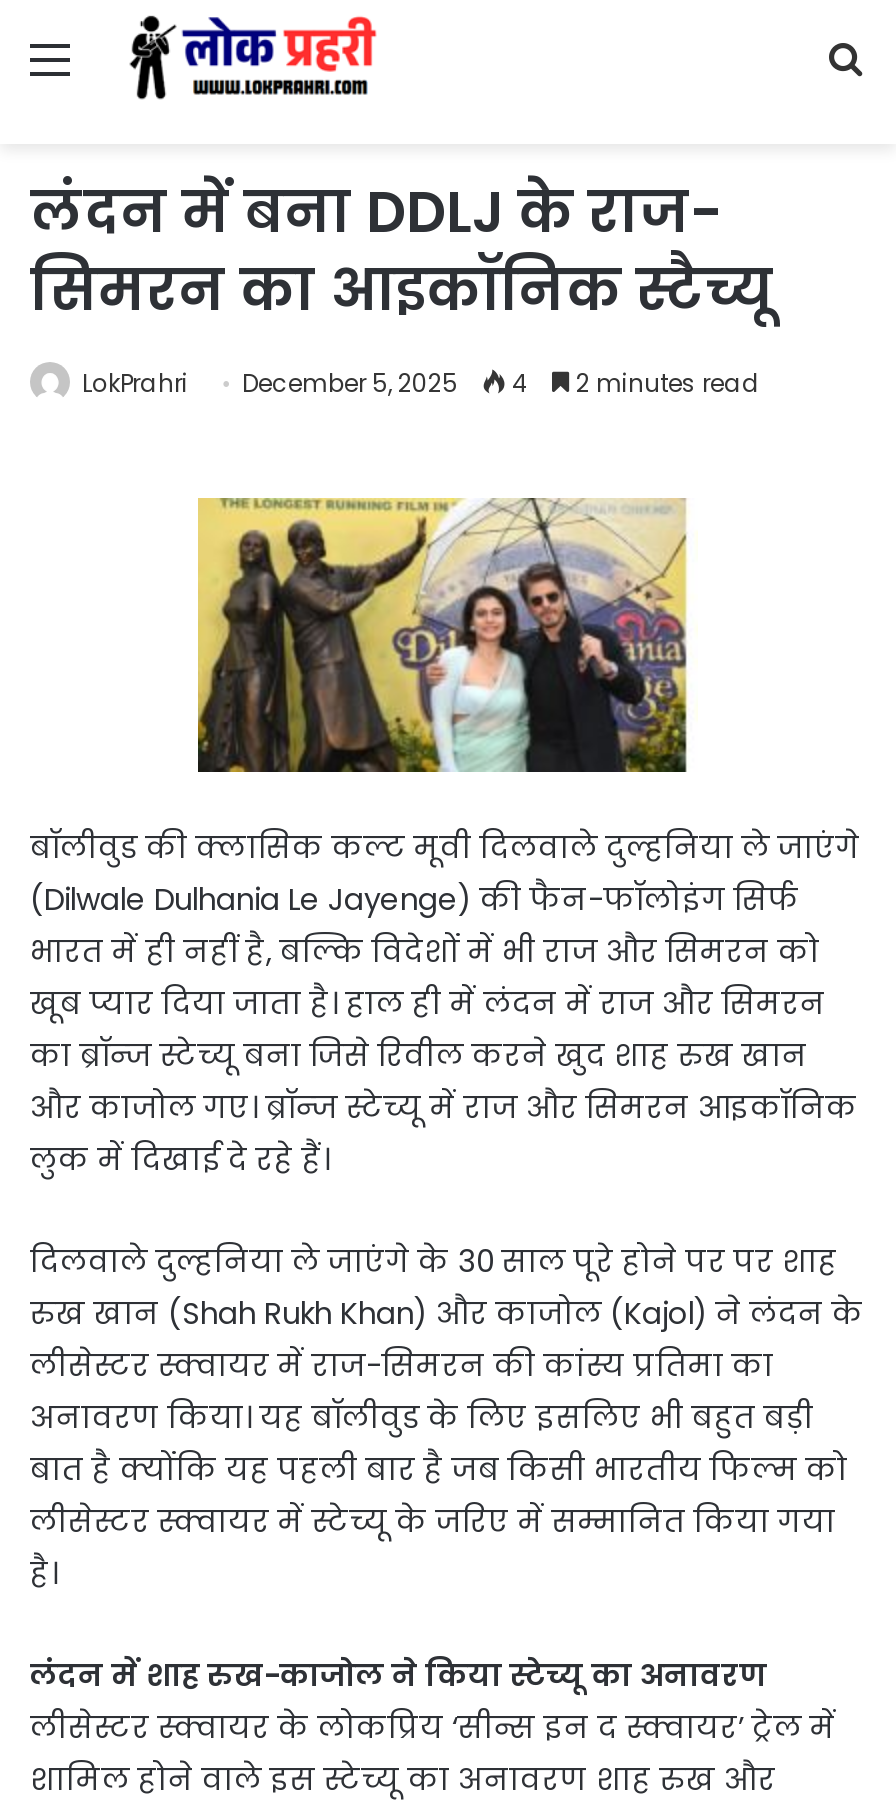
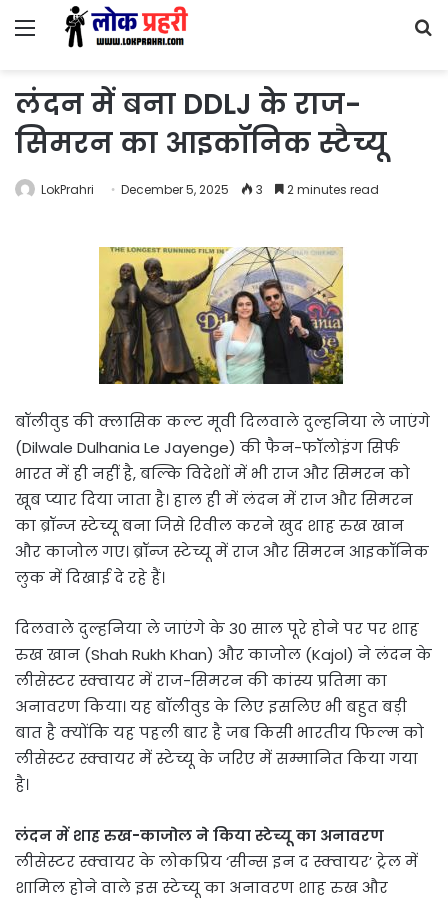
- LokPrahri December 5, 2025 4 2 minutes read
+ LokPrahri December 5, 2025 3 2 minutes read
